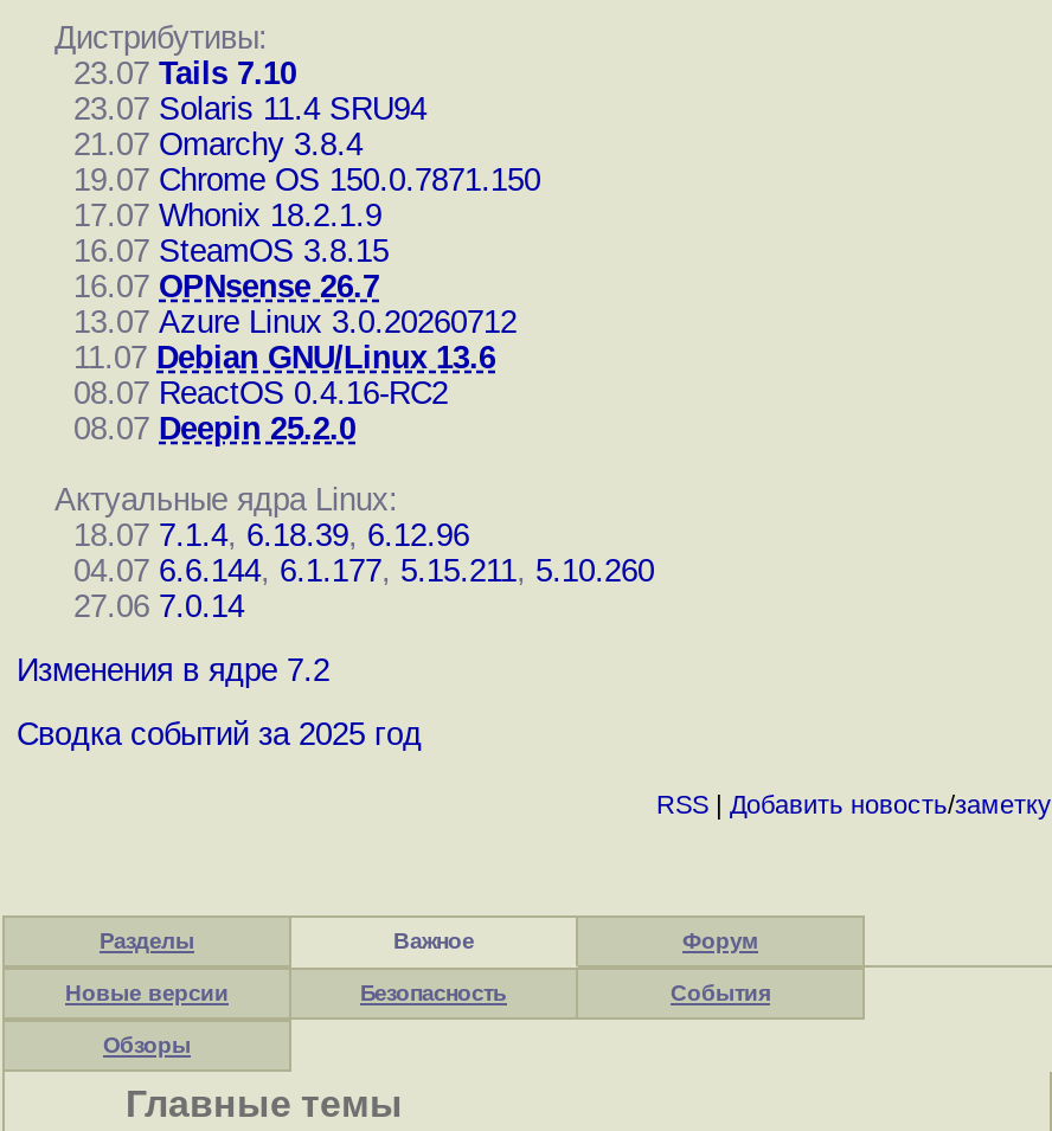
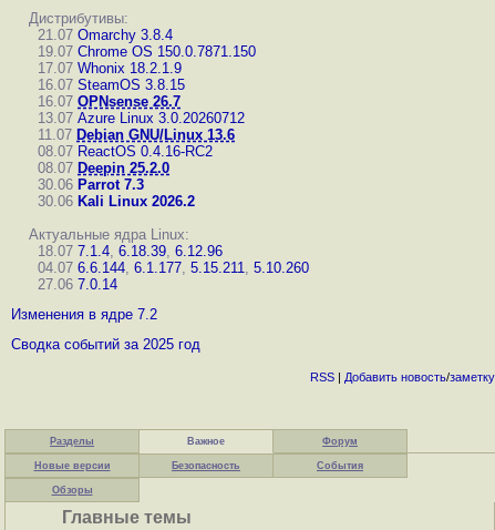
- 23.07 Tails 7.10
- 23.07 Solaris 11.4 SRU94

moved up: 21.07 Omarchy 3.8.4 | 19.07 Chrome OS 150.0.7871.150 | 17.07 Whonix 18.2.1.9 | ... | 08.07 ReactOS 0.4.16-RC2 | 08.07 Deepin 25.2.0

+ 30.06 Parrot 7.3
+ 30.06 Kali Linux 2026.2
